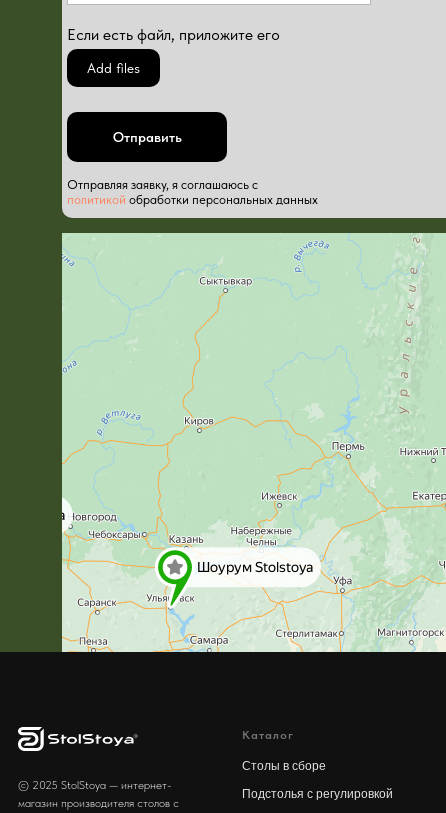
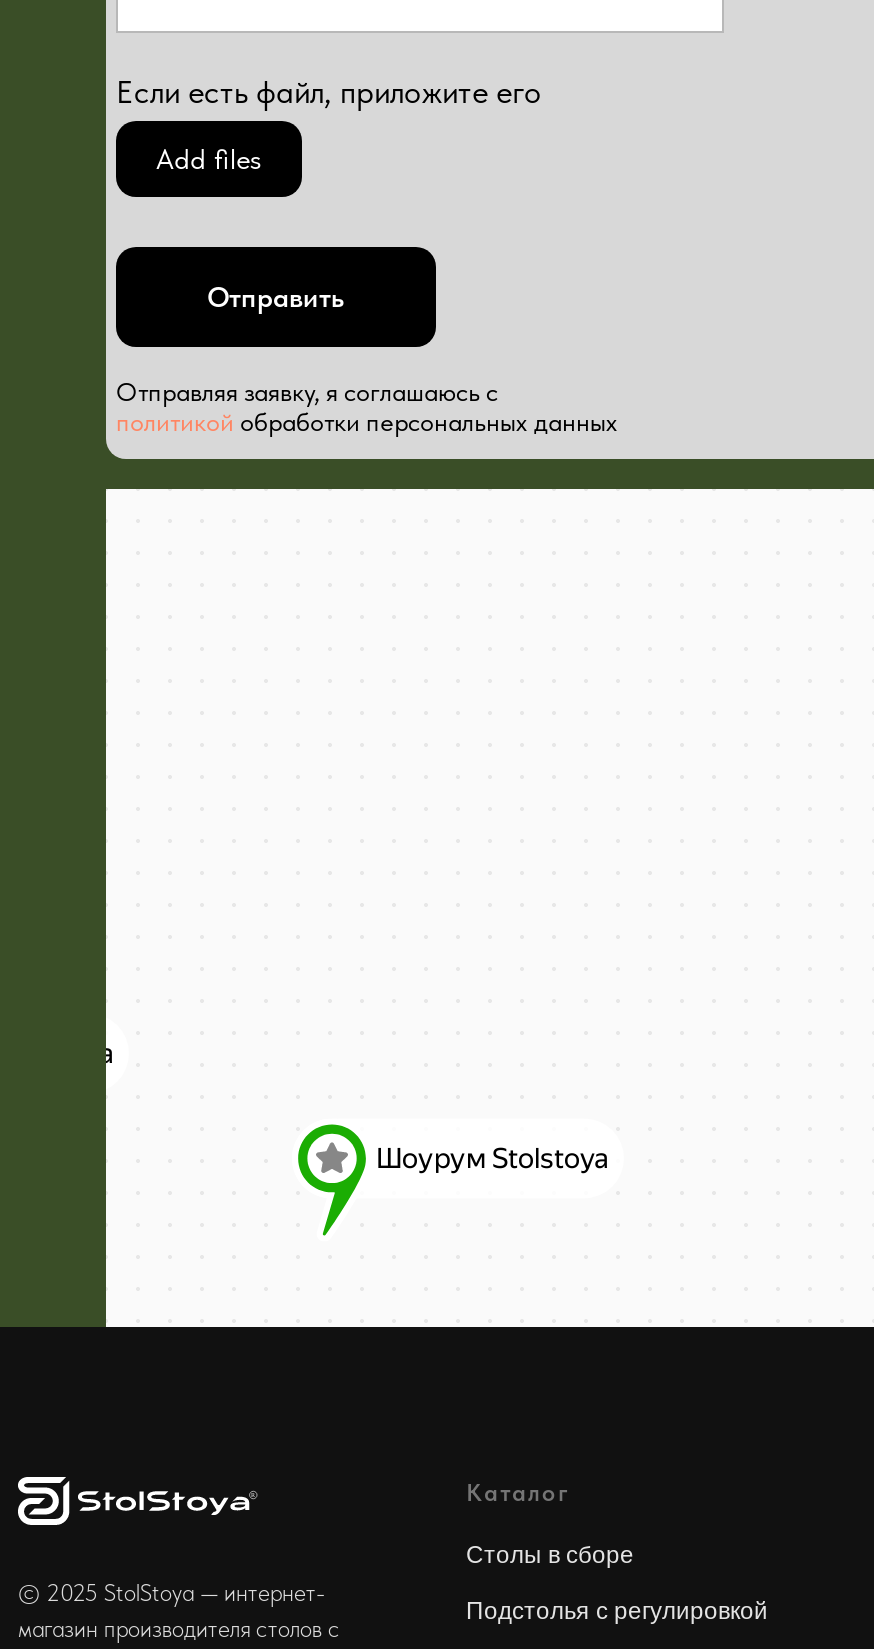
- [image]
